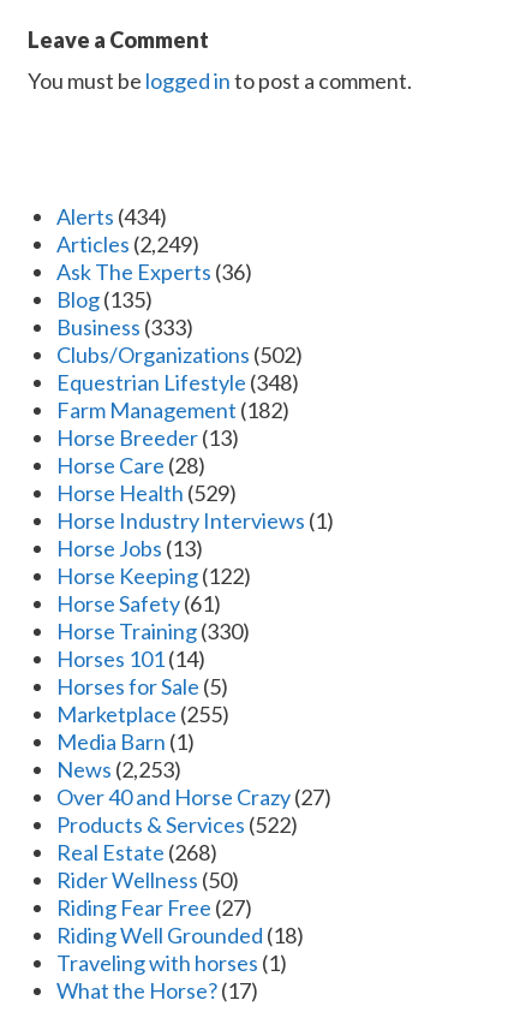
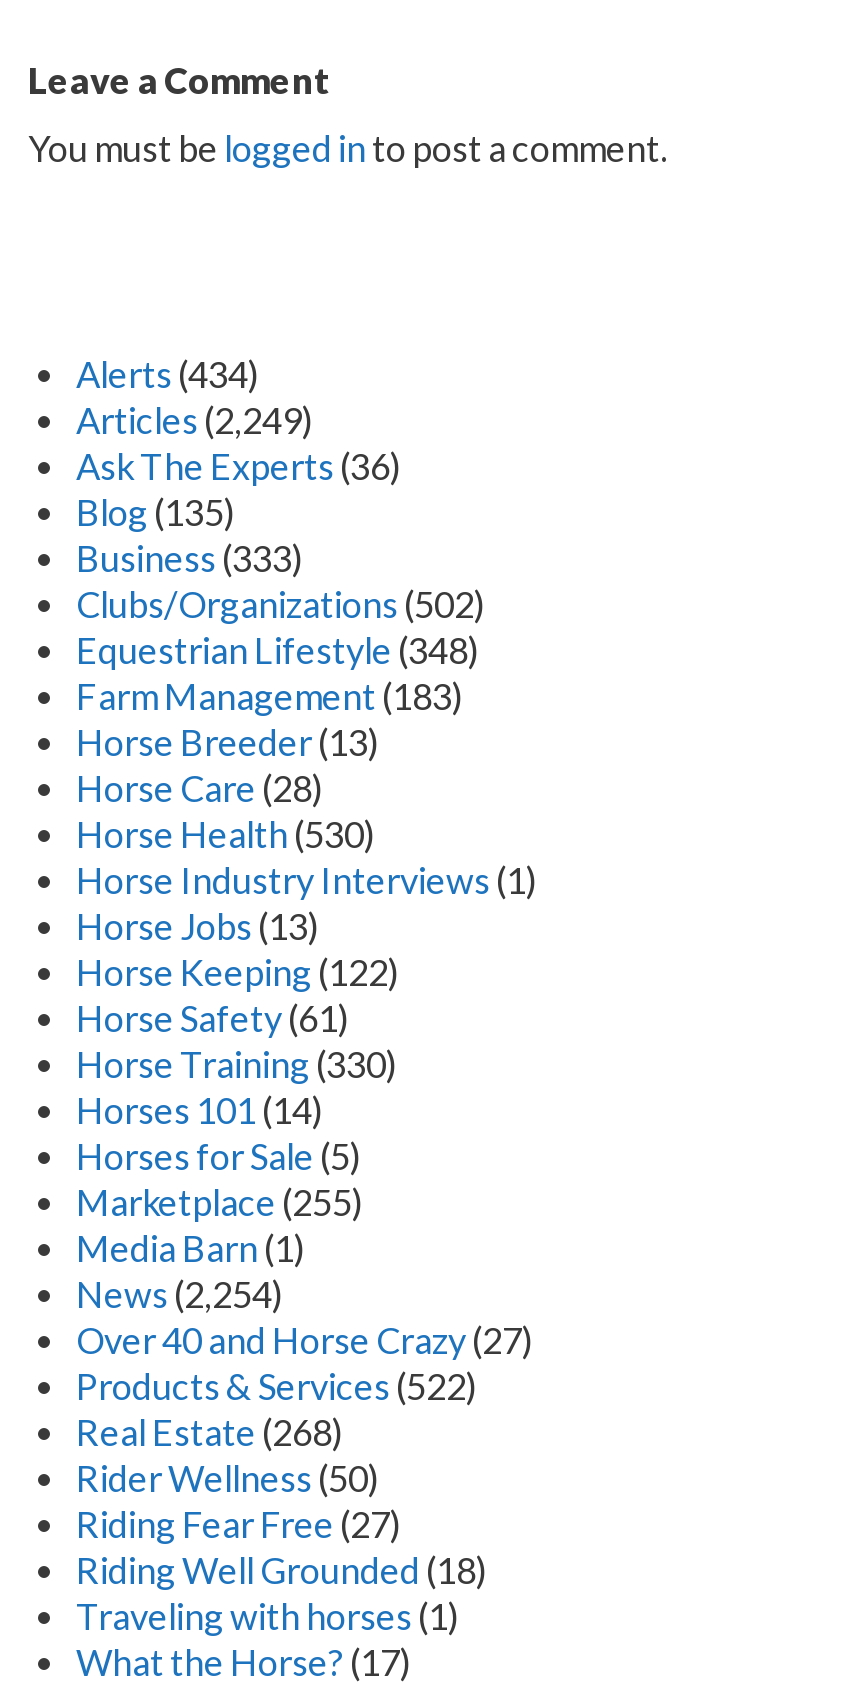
- Farm Management (182)
+ Farm Management (183)

- Horse Health (529)
+ Horse Health (530)

- News (2,253)
+ News (2,254)
